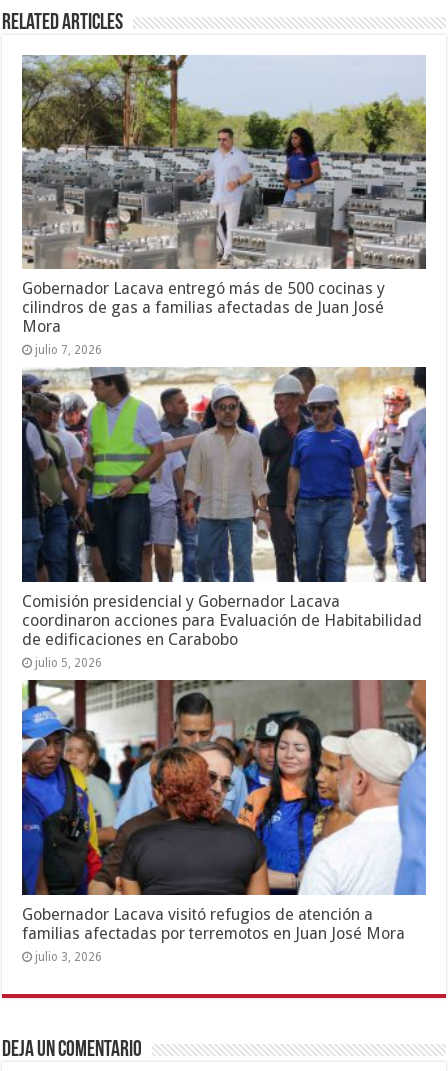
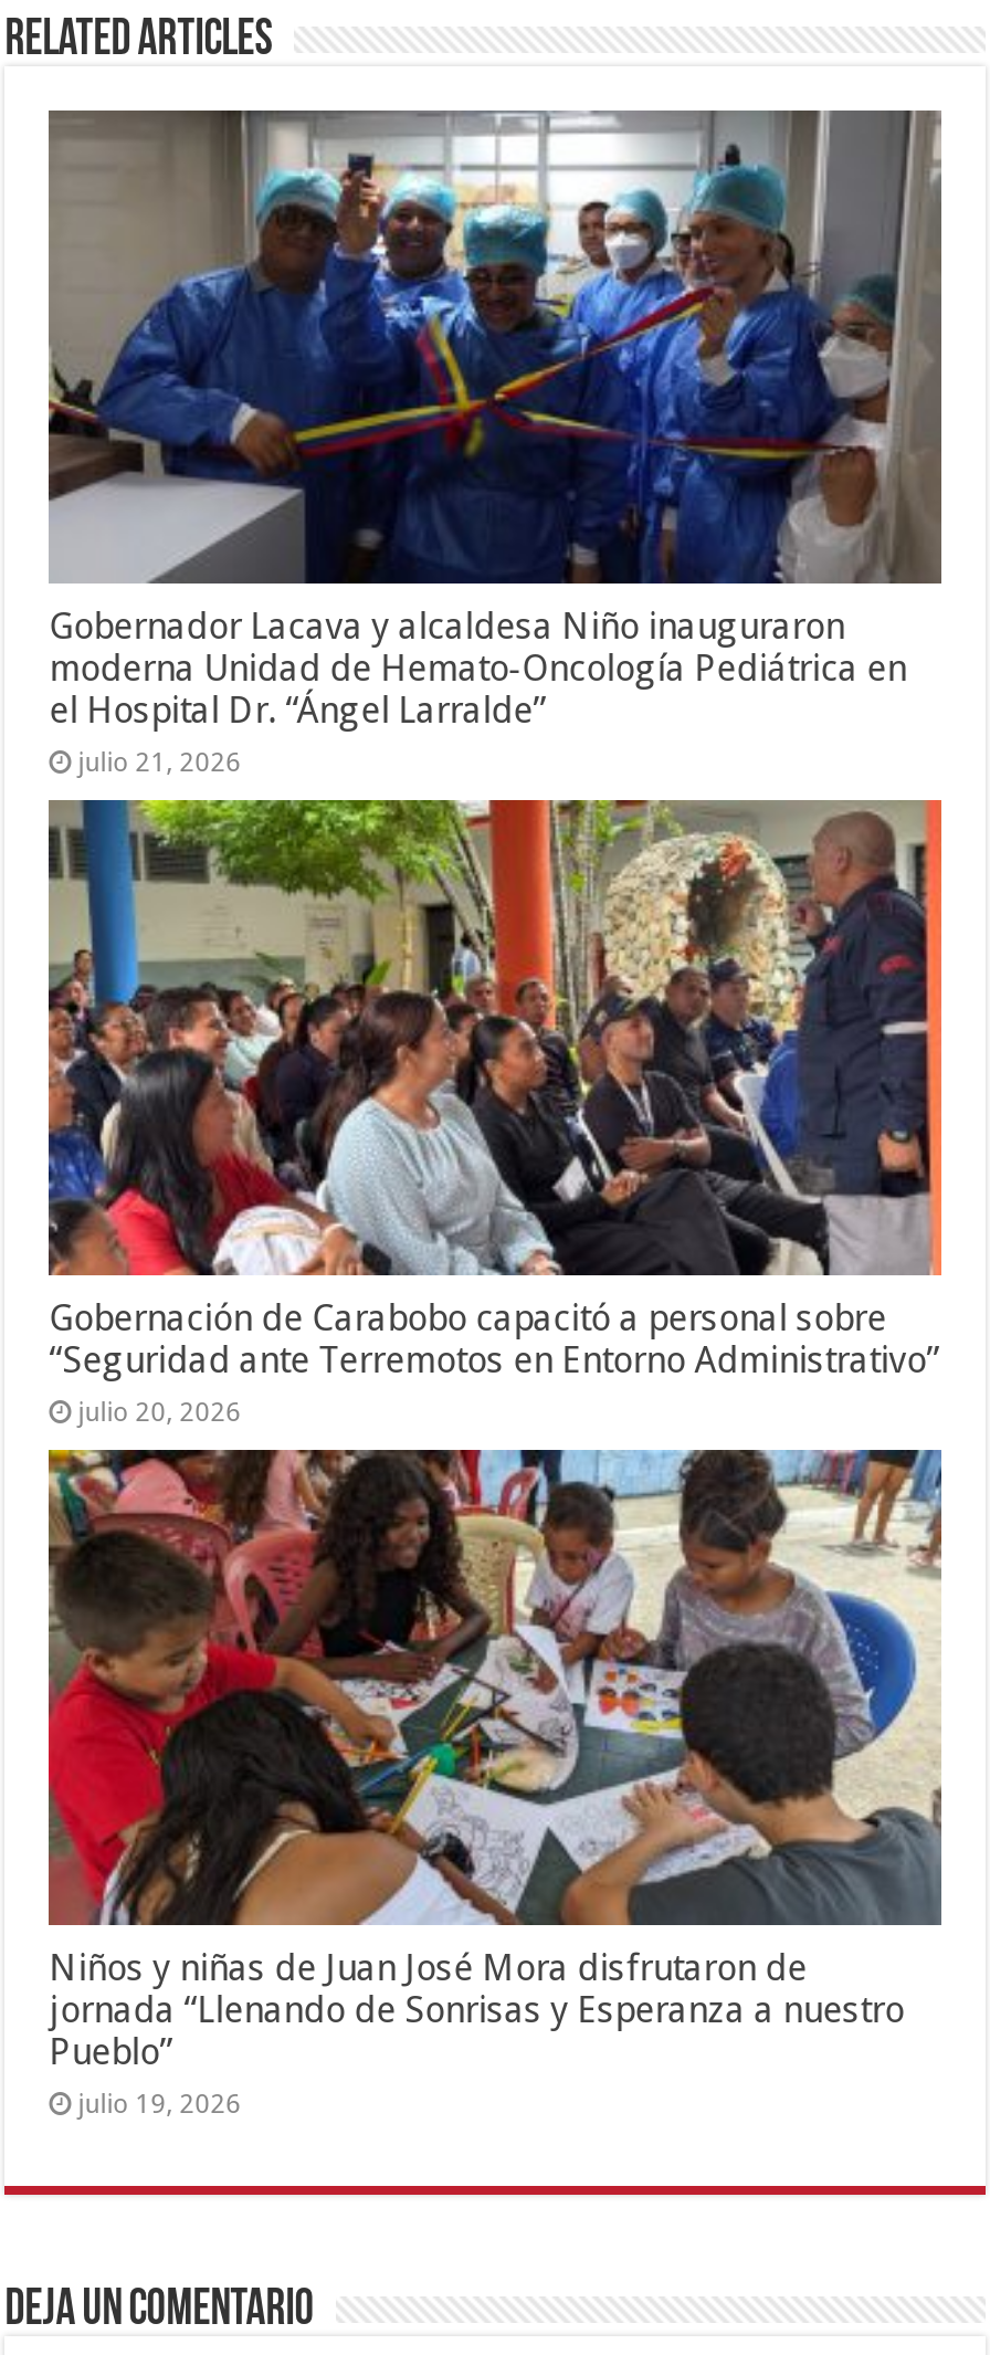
- [image]
- Gobernador Lacava entregó más de 500 cocinas y
- cilindros de gas a familias afectadas de Juan José
- Mora
- julio 7, 2026
+ [image]
+ Gobernador Lacava y alcaldesa Niño inauguraron
+ moderna Unidad de Hemato-Oncología Pediátrica en
+ el Hospital Dr. “Ángel Larralde”
+ julio 21, 2026

- [image]
- Comisión presidencial y Gobernador Lacava
- coordinaron acciones para Evaluación de Habitabilidad
- de edificaciones en Carabobo
- julio 5, 2026
+ [image]
+ Gobernación de Carabobo capacitó a personal sobre
+ “Seguridad ante Terremotos en Entorno Administrativo”
+ julio 20, 2026

- [image]
- Gobernador Lacava visitó refugios de atención a
- familias afectadas por terremotos en Juan José Mora
- julio 3, 2026
+ [image]
+ Niños y niñas de Juan José Mora disfrutaron de
+ jornada “Llenando de Sonrisas y Esperanza a nuestro
+ Pueblo”
+ julio 19, 2026
